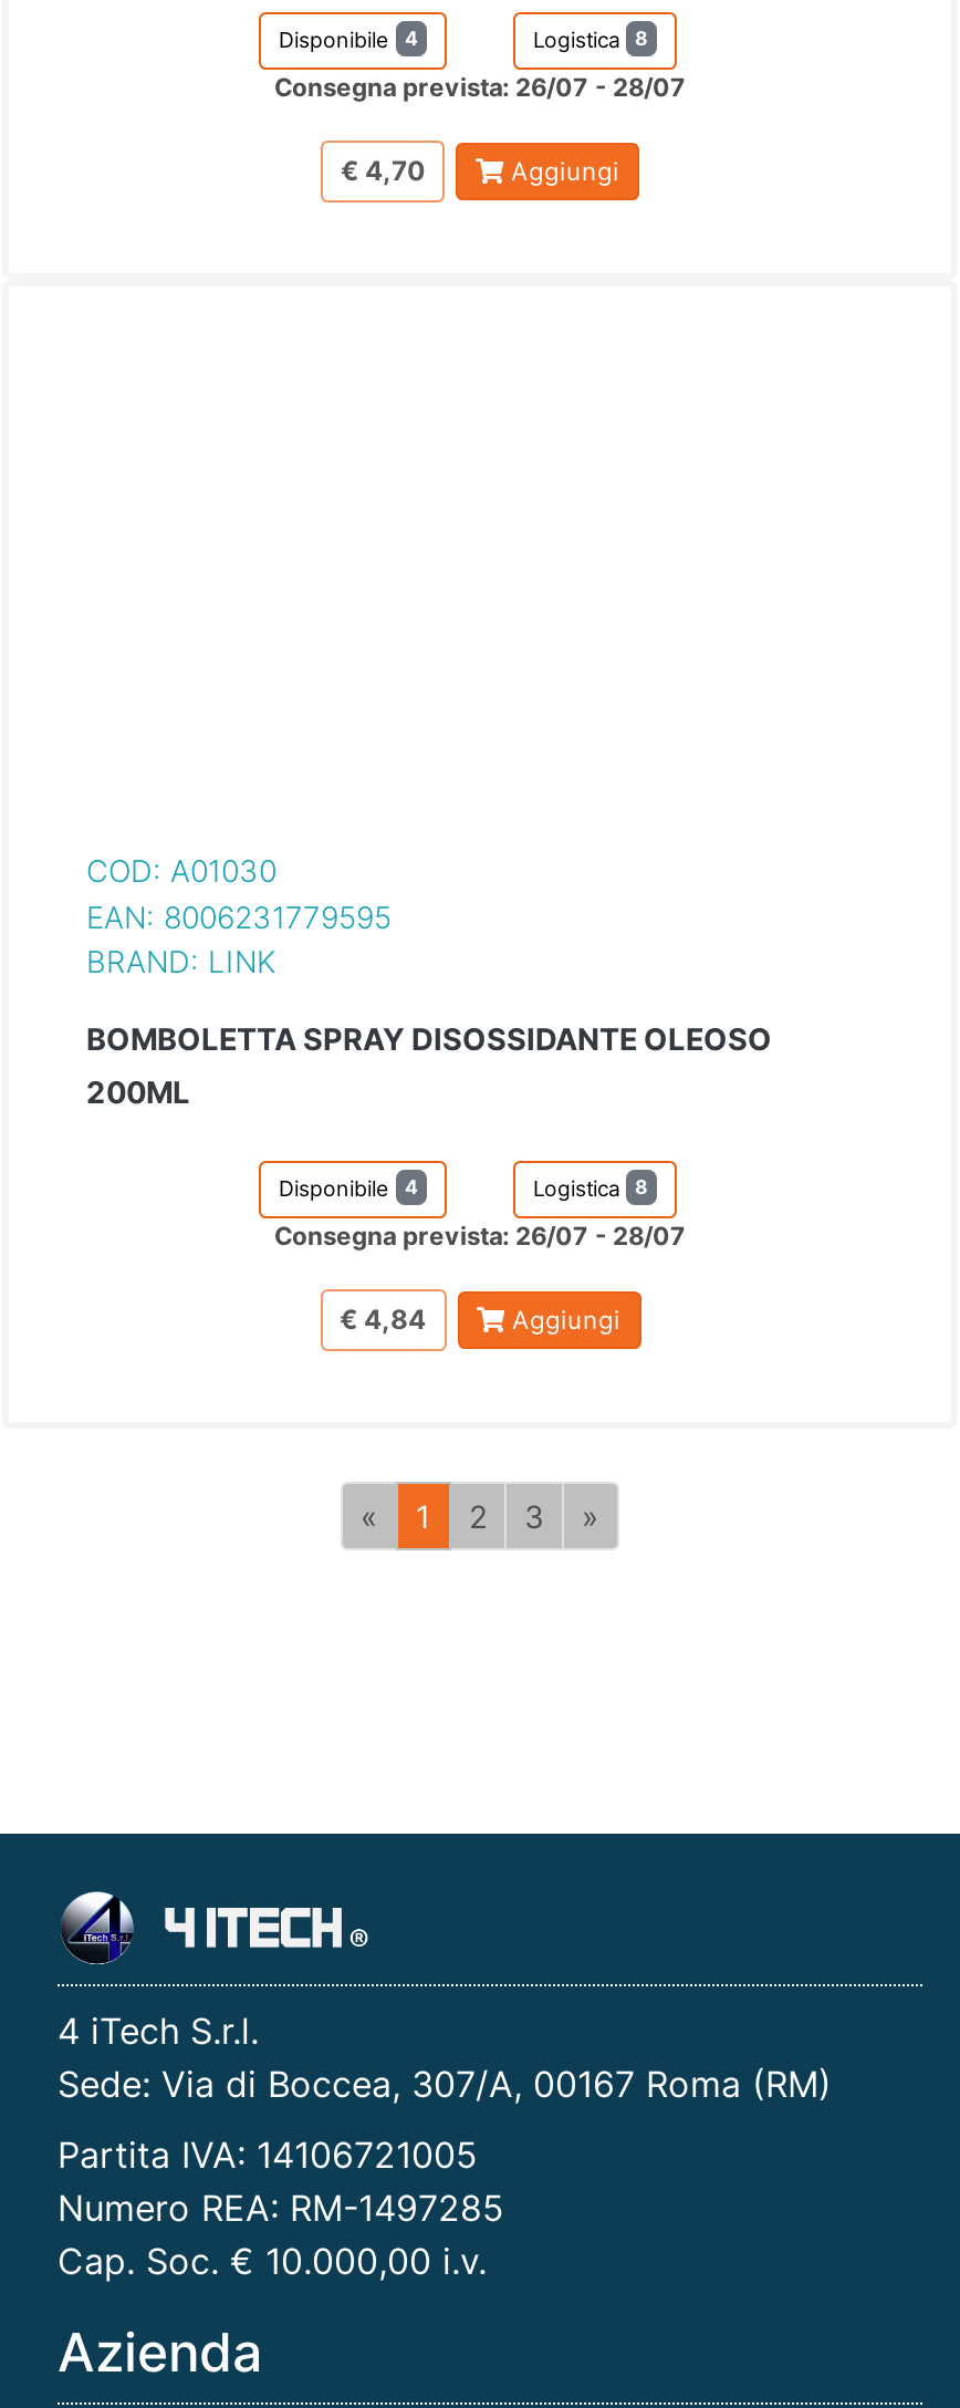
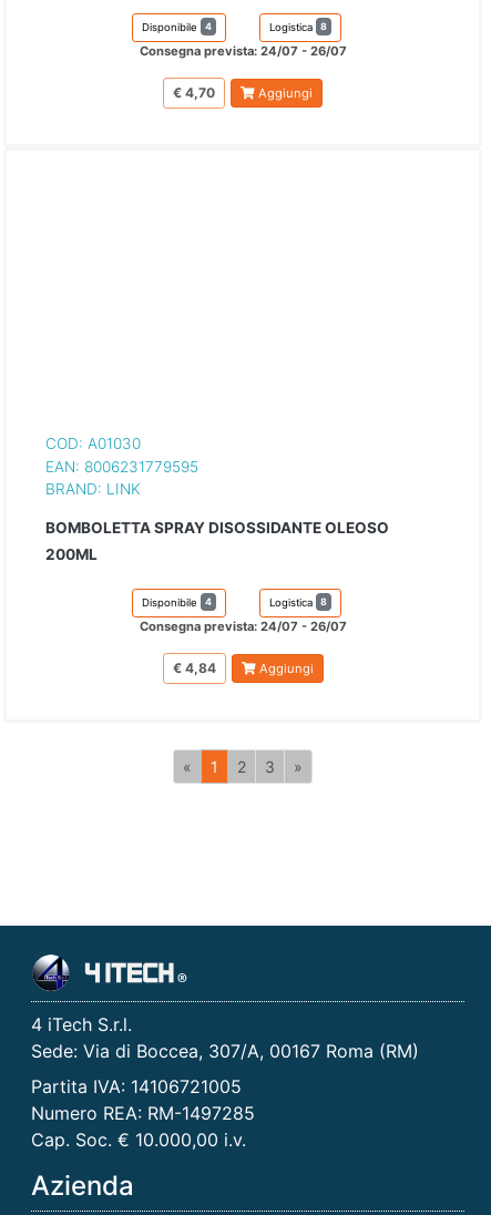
- Consegna prevista: 26/07 - 28/07
+ Consegna prevista: 24/07 - 26/07

- Consegna prevista: 26/07 - 28/07
+ Consegna prevista: 24/07 - 26/07
